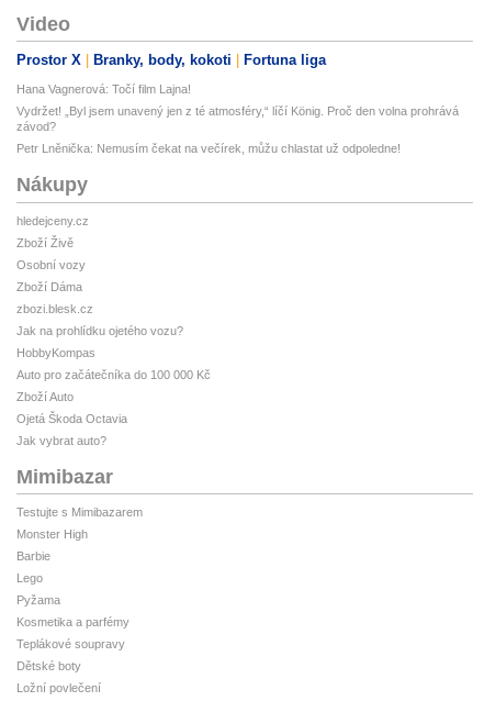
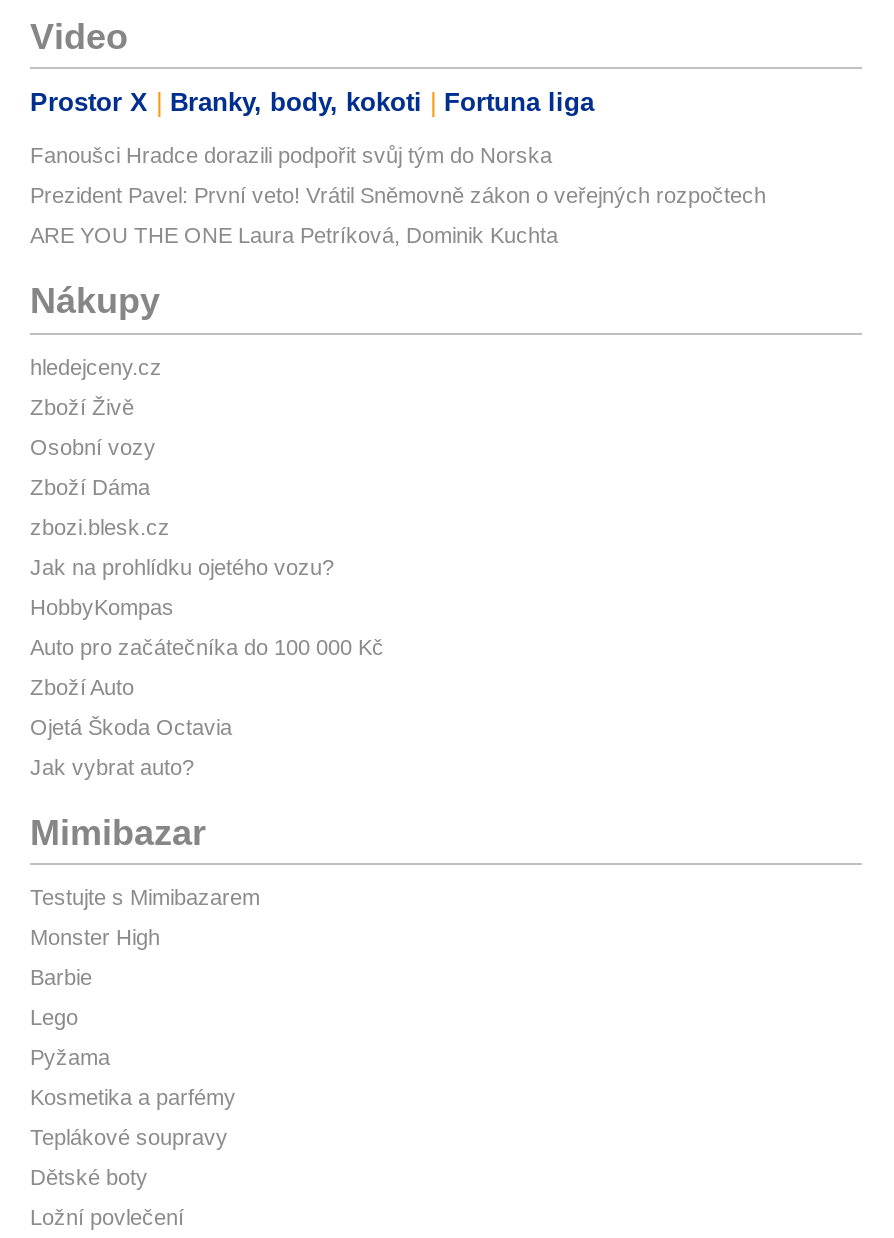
- Hana Vagnerová: Točí film Lajna!
+ Fanoušci Hradce dorazili podpořit svůj tým do Norska

- Vydržet! „Byl jsem unavený jen z té atmosféry,“ líčí König. Proč den volna prohrává
- závod?
+ Prezident Pavel: První veto! Vrátil Sněmovně zákon o veřejných rozpočtech

- Petr Lněnička: Nemusím čekat na večírek, můžu chlastat už odpoledne!
+ ARE YOU THE ONE Laura Petríková, Dominik Kuchta
